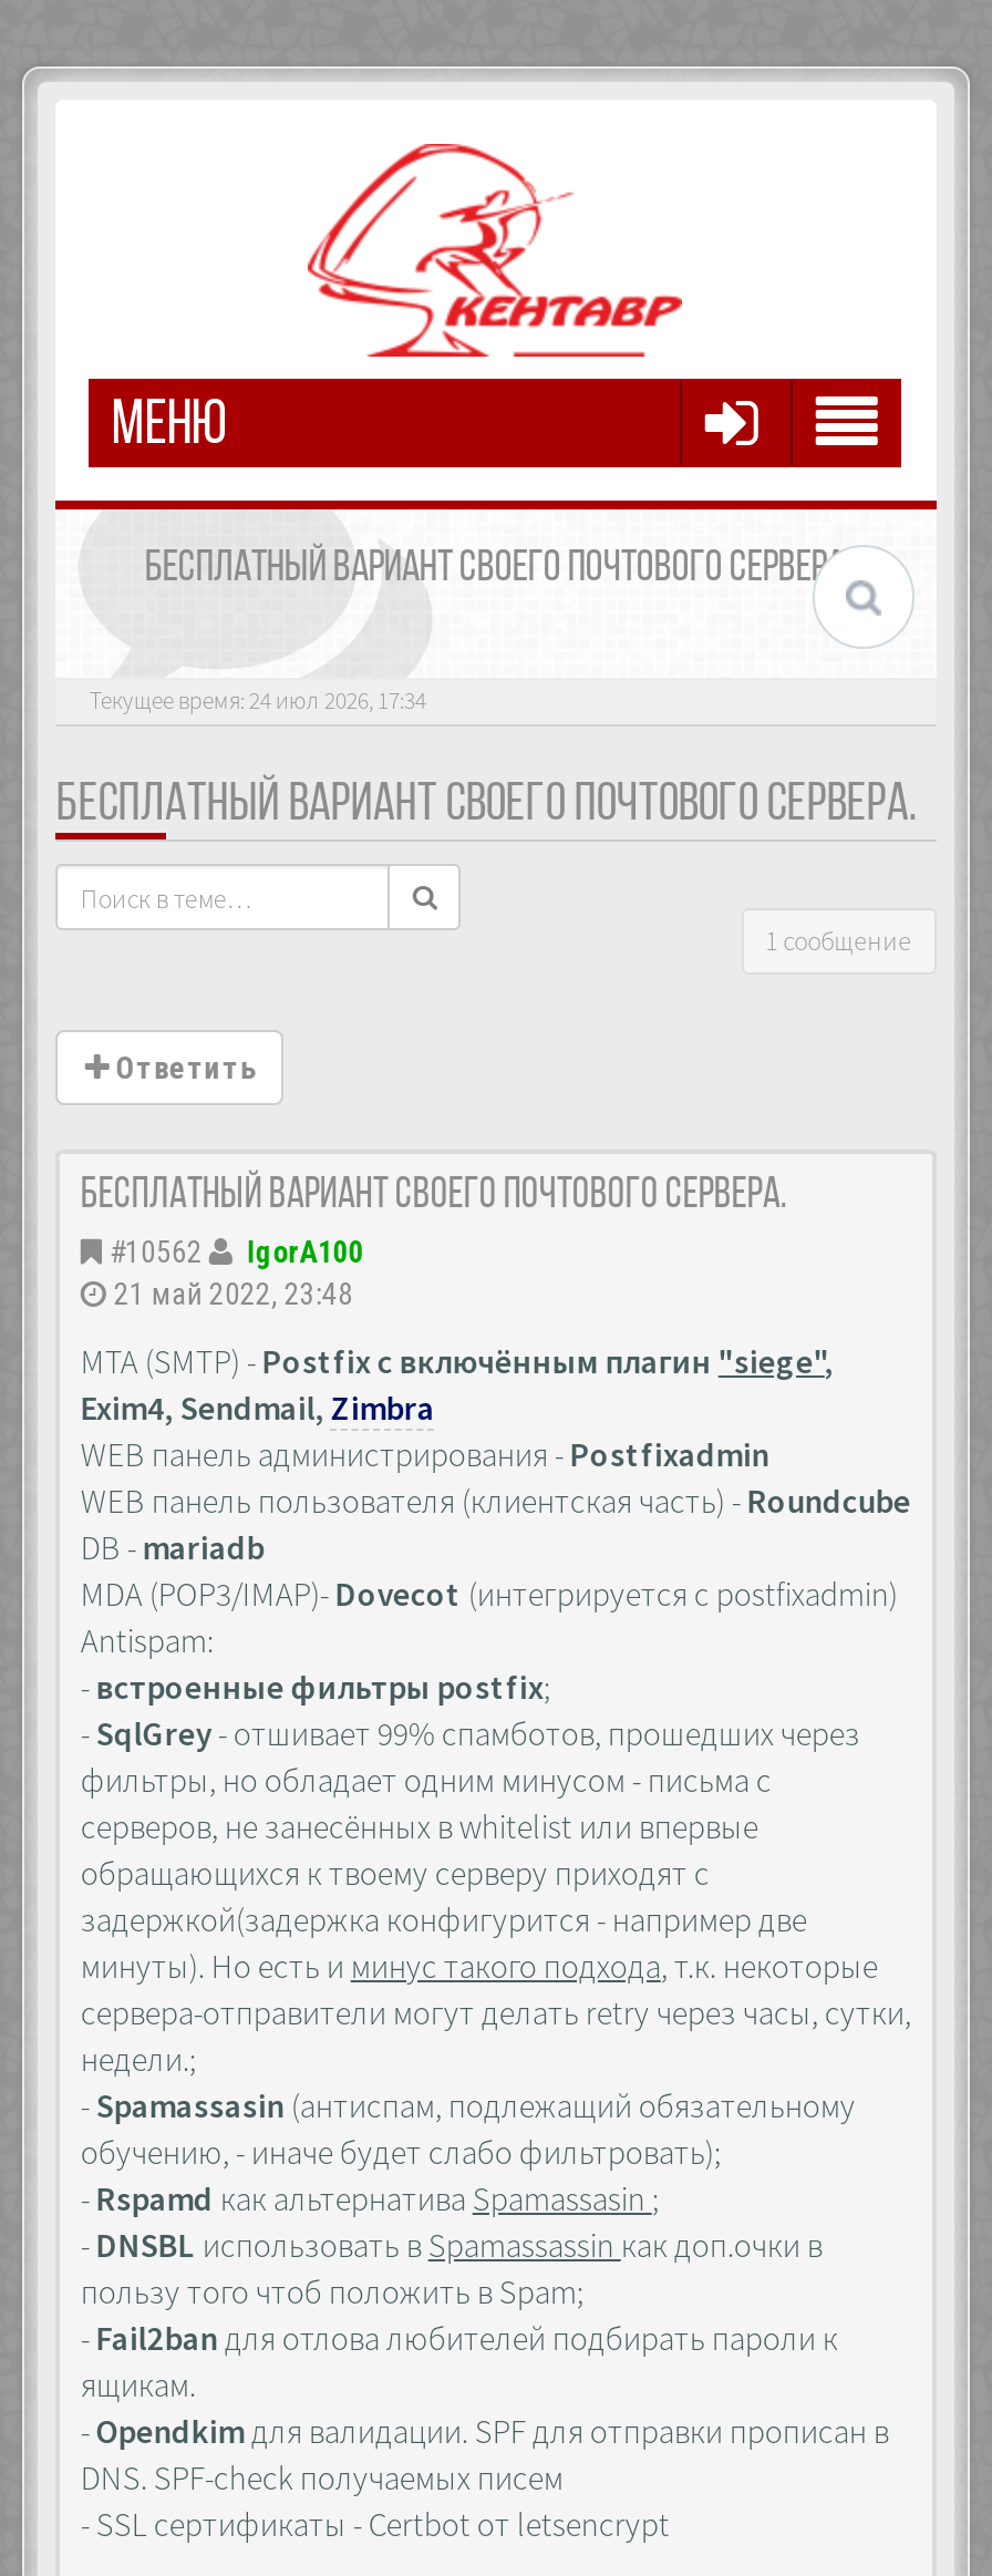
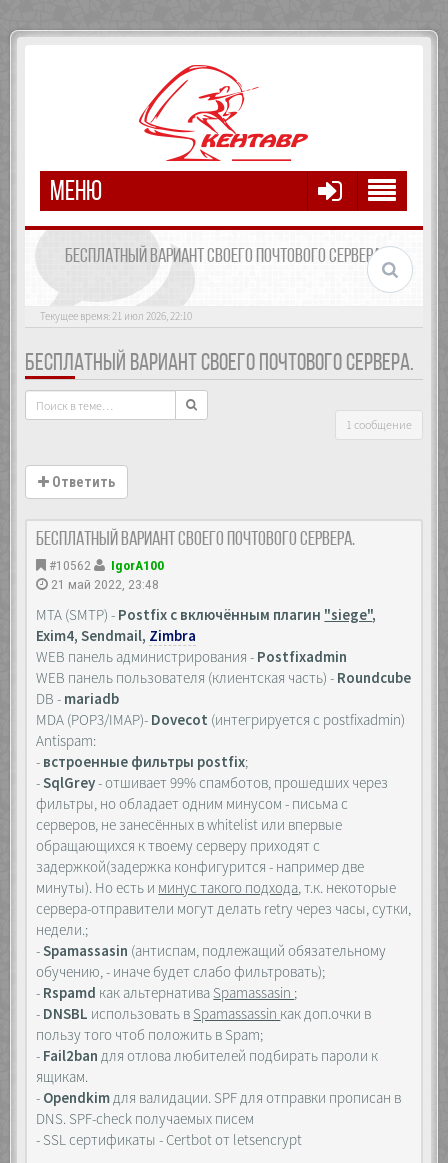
- Текущее время: 24 июл 2026, 17:34
+ Текущее время: 21 июл 2026, 22:10
